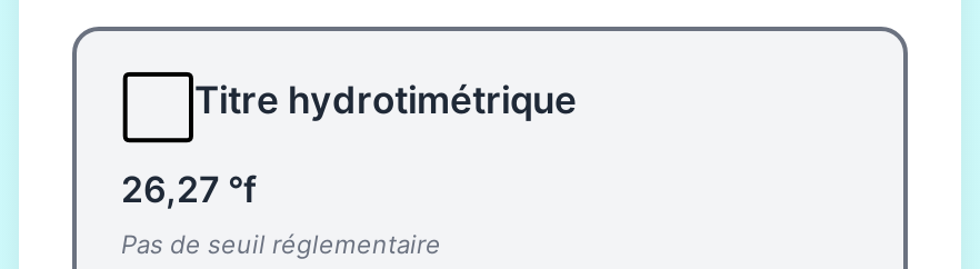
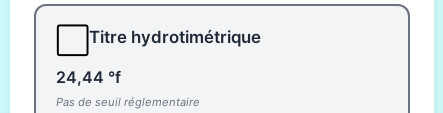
- 26,27 °f
+ 24,44 °f
